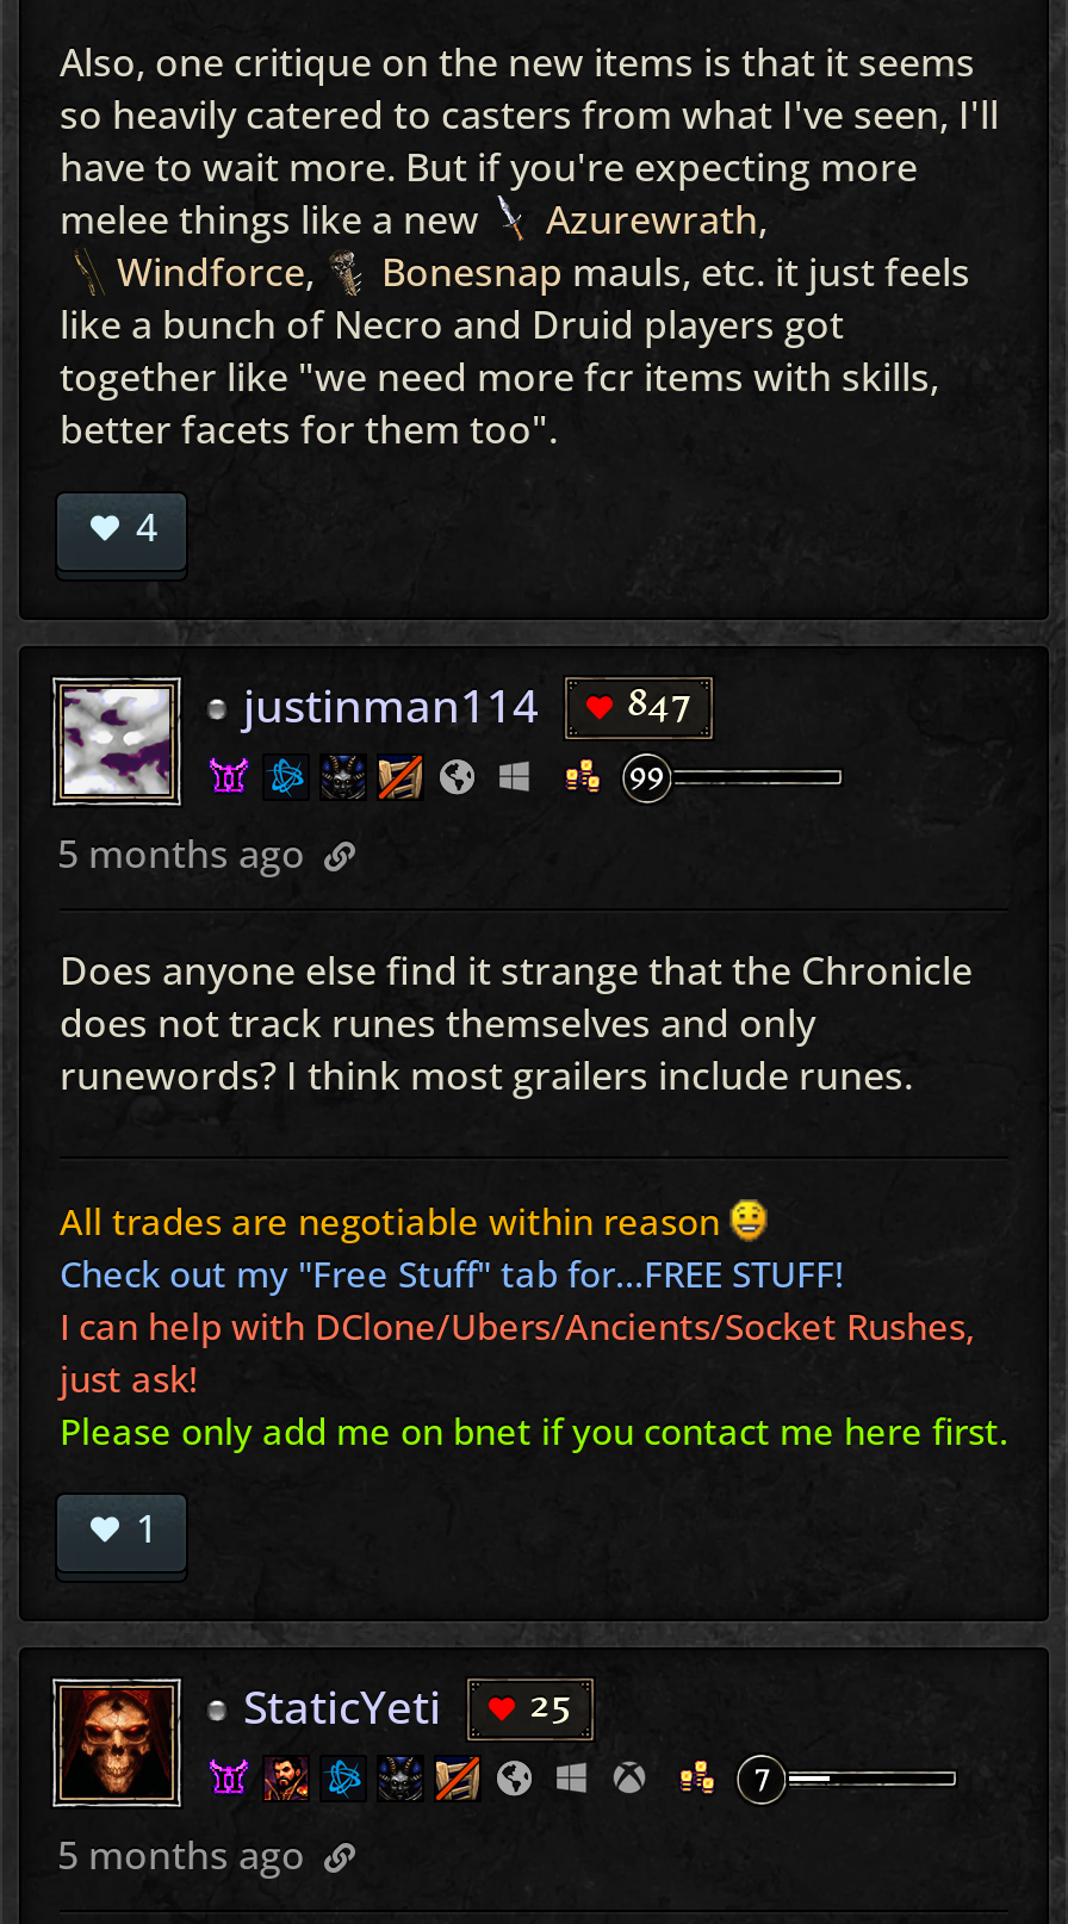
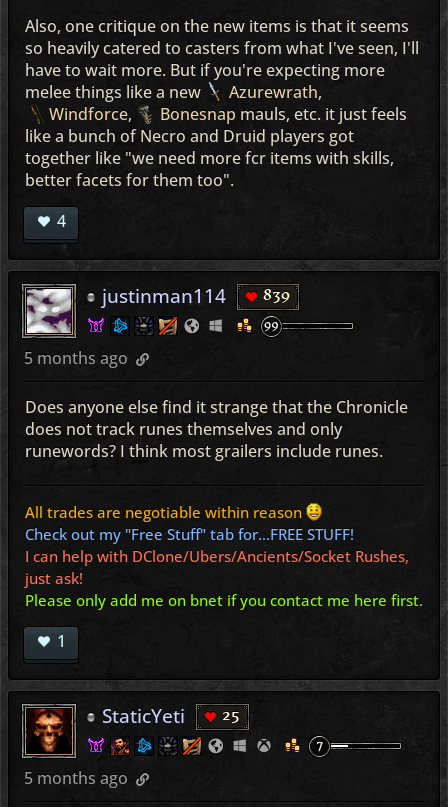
- justinman114 847
+ justinman114 839
